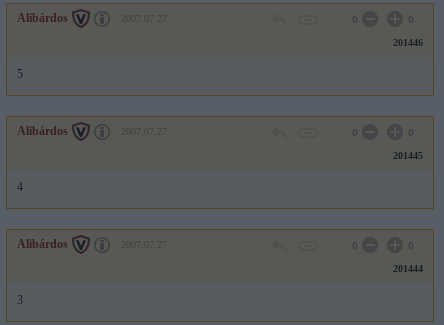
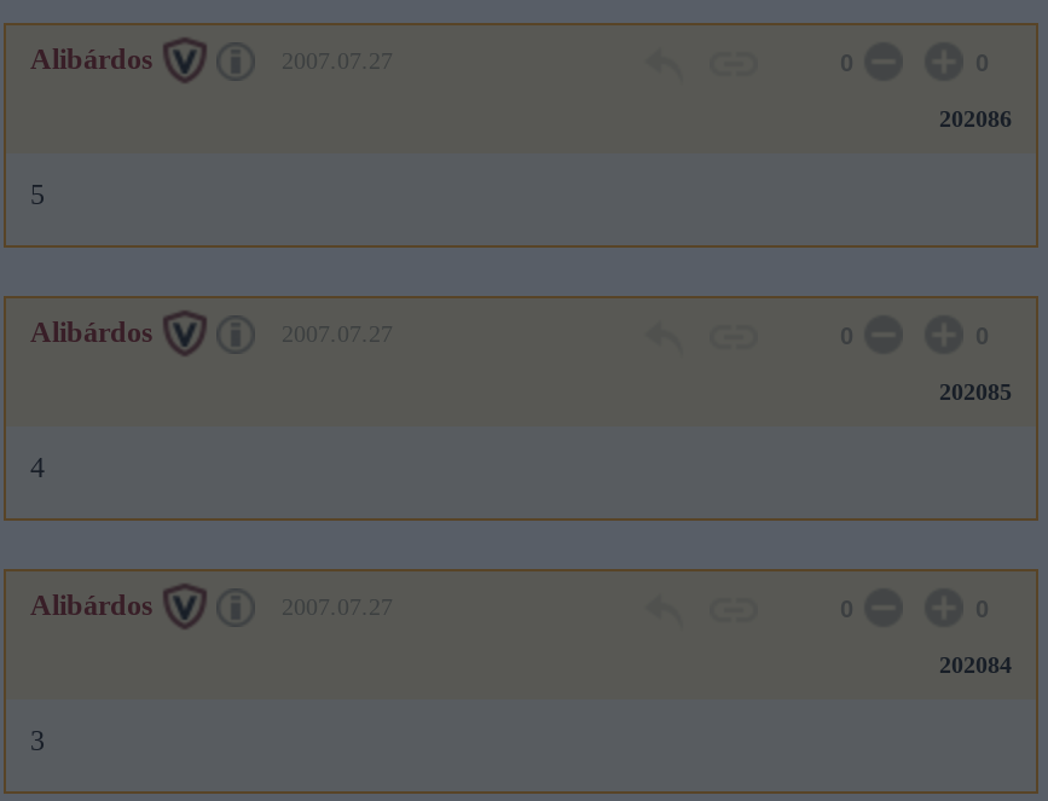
- 201446
+ 202086

- 201445
+ 202085

- 201444
+ 202084
